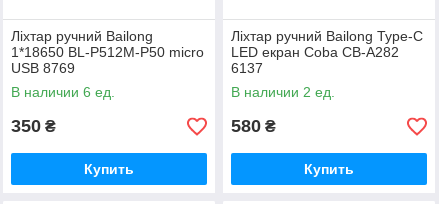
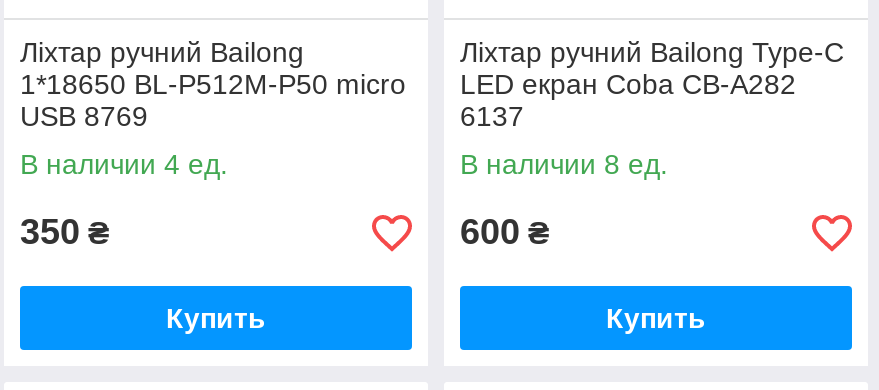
- В наличии 6 ед.
+ В наличии 4 ед.

- В наличии 2 ед.
+ В наличии 8 ед.

- 580 ₴
+ 600 ₴
